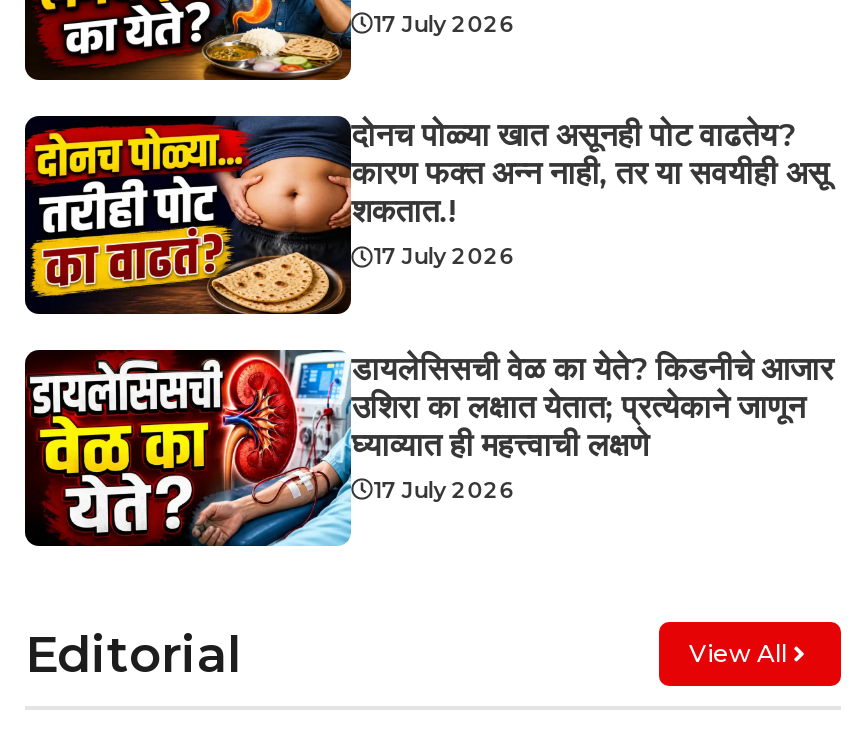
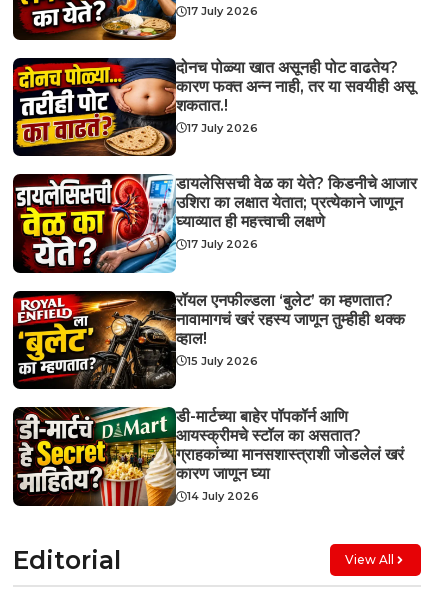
+ [image]
+ रॉयल एनफील्डला ‘बुलेट’ का म्हणतात?
+ नावामागचं खरं रहस्य जाणून तुम्हीही थक्क
+ व्हाल!
+ 15 July 2026
+ डी-मार्टच्या बाहेर पॉपकॉर्न आणि
+ आयस्क्रीमचे स्टॉल का असतात?
+ ग्राहकांच्या मानसशास्त्राशी जोडलेलं खरं
+ कारण जाणून घ्या
+ 14 July 2026

+ [image]
